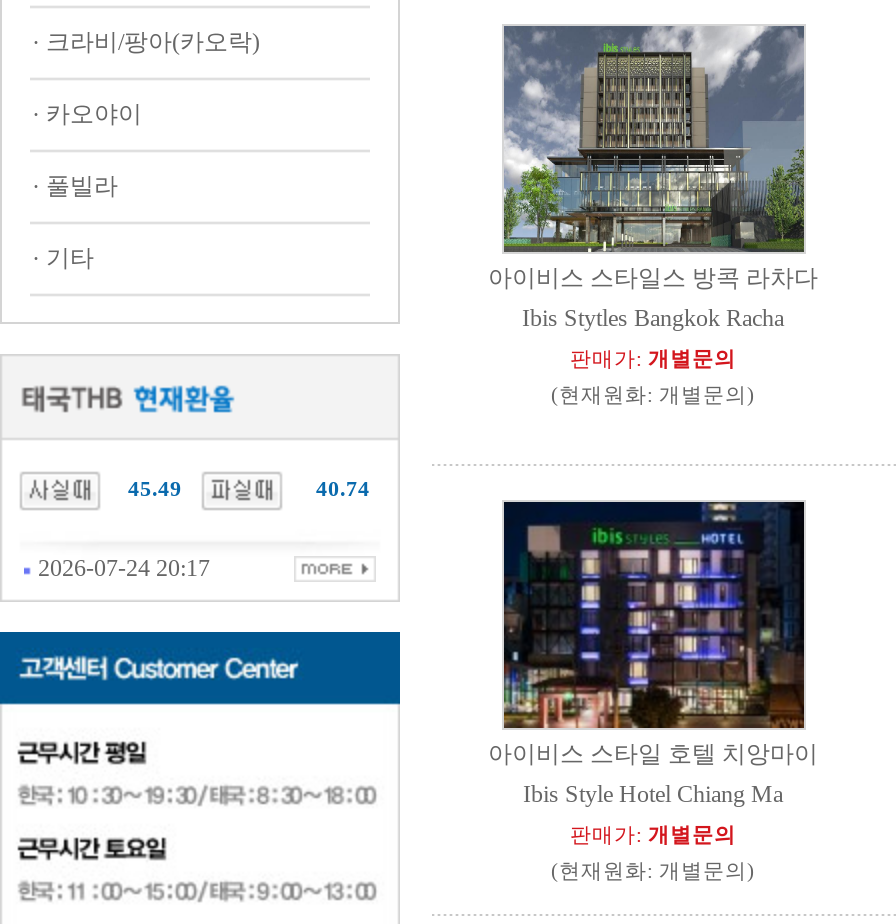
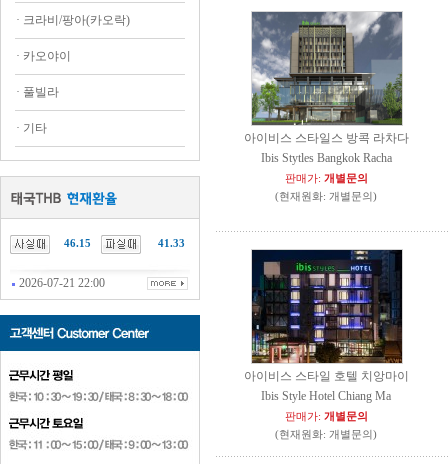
- 45.49
+ 46.15

- 40.74
+ 41.33

- 2026-07-24 20:17
+ 2026-07-21 22:00
